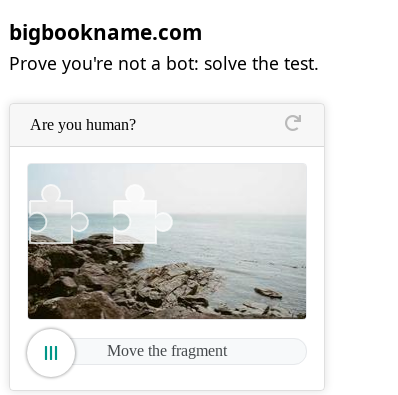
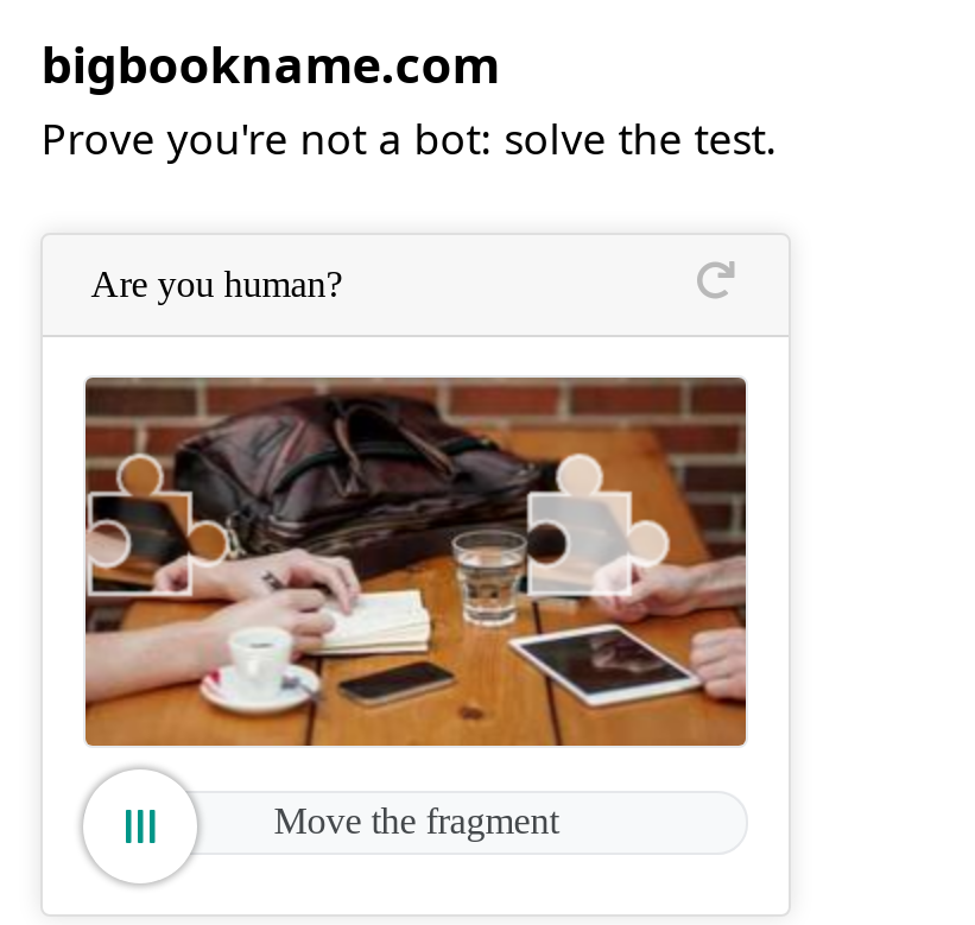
- [image]
+ [image]
